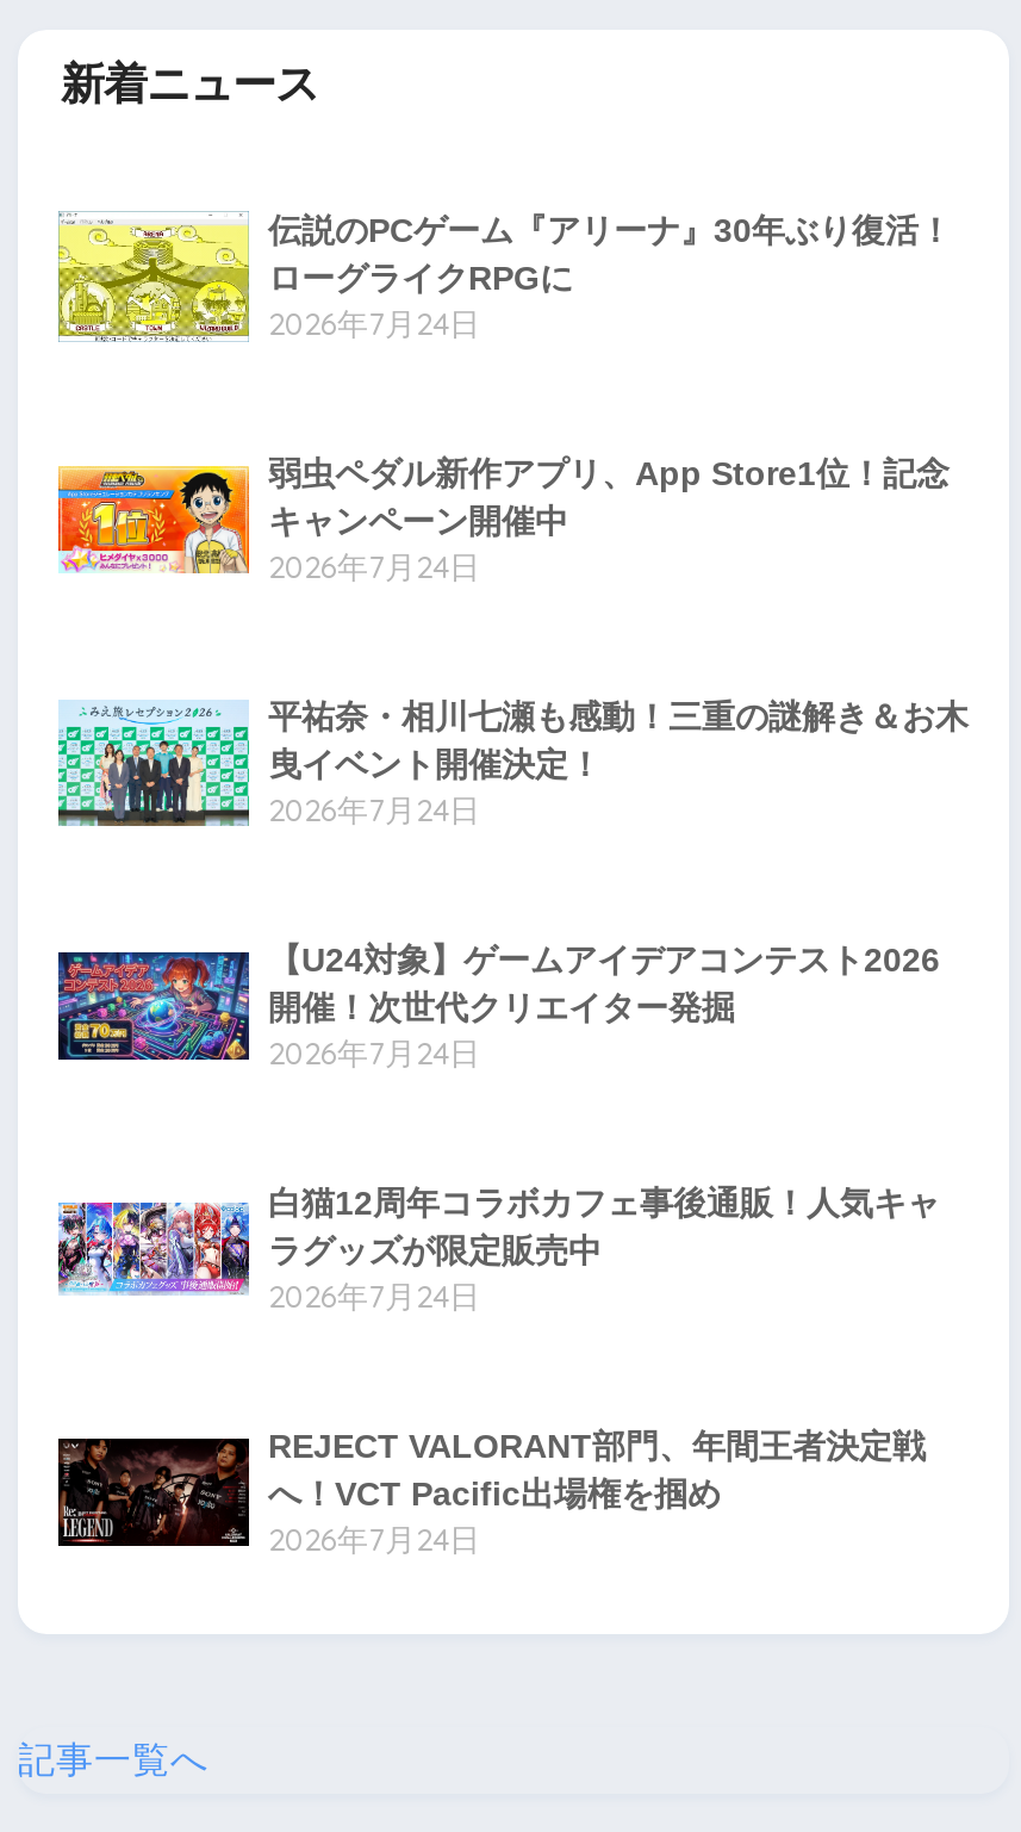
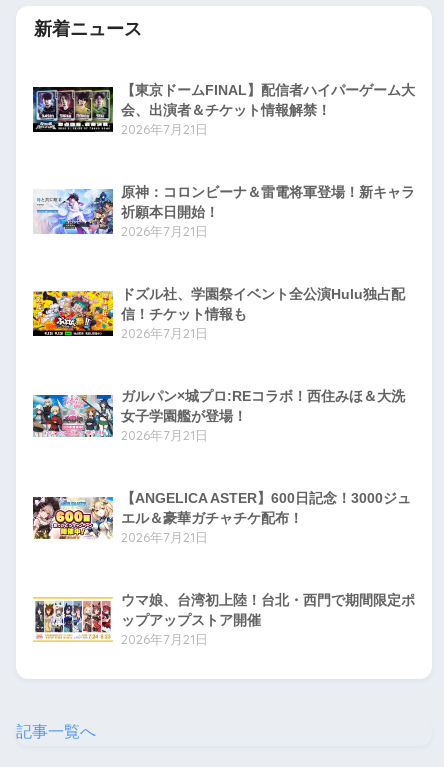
- [image]
- 伝説のPCゲーム『アリーナ』30年ぶり復活！
- ローグライクRPGに
- 2026年7月24日
+ [image]
+ 【東京ドームFINAL】配信者ハイパーゲーム大
+ 会、出演者＆チケット情報解禁！
+ 2026年7月21日

- [image]
- 弱虫ペダル新作アプリ、App Store1位！記念
- キャンペーン開催中
- 2026年7月24日
+ [image]
+ 原神：コロンビーナ＆雷電将軍登場！新キャラ
+ 祈願本日開始！
+ 2026年7月21日

- [image]
- 平祐奈・相川七瀬も感動！三重の謎解き＆お木
- 曳イベント開催決定！
- 2026年7月24日
+ [image]
+ ドズル社、学園祭イベント全公演Hulu独占配
+ 信！チケット情報も
+ 2026年7月21日

- [image]
- 【U24対象】ゲームアイデアコンテスト2026
- 開催！次世代クリエイター発掘
- 2026年7月24日
+ [image]
+ ガルパン×城プロ:REコラボ！西住みほ＆大洗
+ 女子学園艦が登場！
+ 2026年7月21日

- [image]
- 白猫12周年コラボカフェ事後通販！人気キャ
- ラグッズが限定販売中
- 2026年7月24日
+ [image]
+ 【ANGELICA ASTER】600日記念！3000ジュ
+ エル＆豪華ガチャチケ配布！
+ 2026年7月21日

- [image]
- REJECT VALORANT部門、年間王者決定戦
- へ！VCT Pacific出場権を掴め
- 2026年7月24日
+ [image]
+ ウマ娘、台湾初上陸！台北・西門で期間限定ポ
+ ップアップストア開催
+ 2026年7月21日
